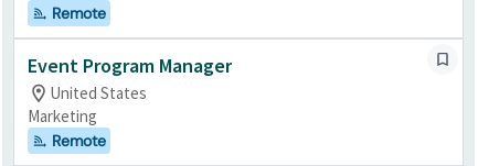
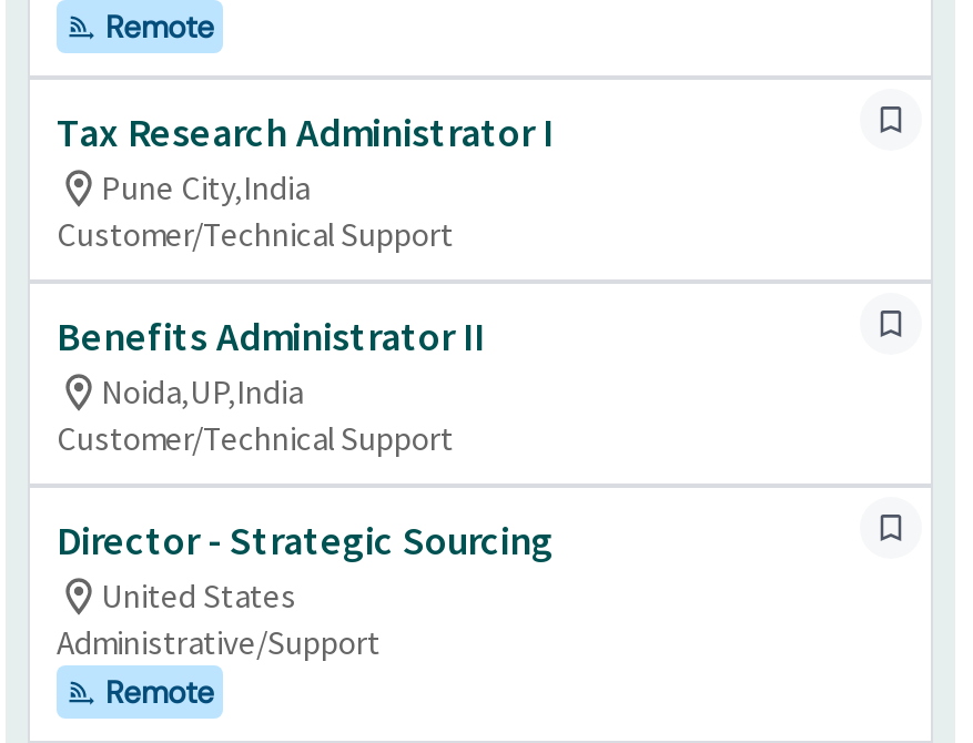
- Event Program Manager
+ Tax Research Administrator I
+ Pune City,India
+ Customer/Technical Support
+ Benefits Administrator II
+ Noida,UP,India
+ Customer/Technical Support
+ Director - Strategic Sourcing

- Marketing
+ Administrative/Support
